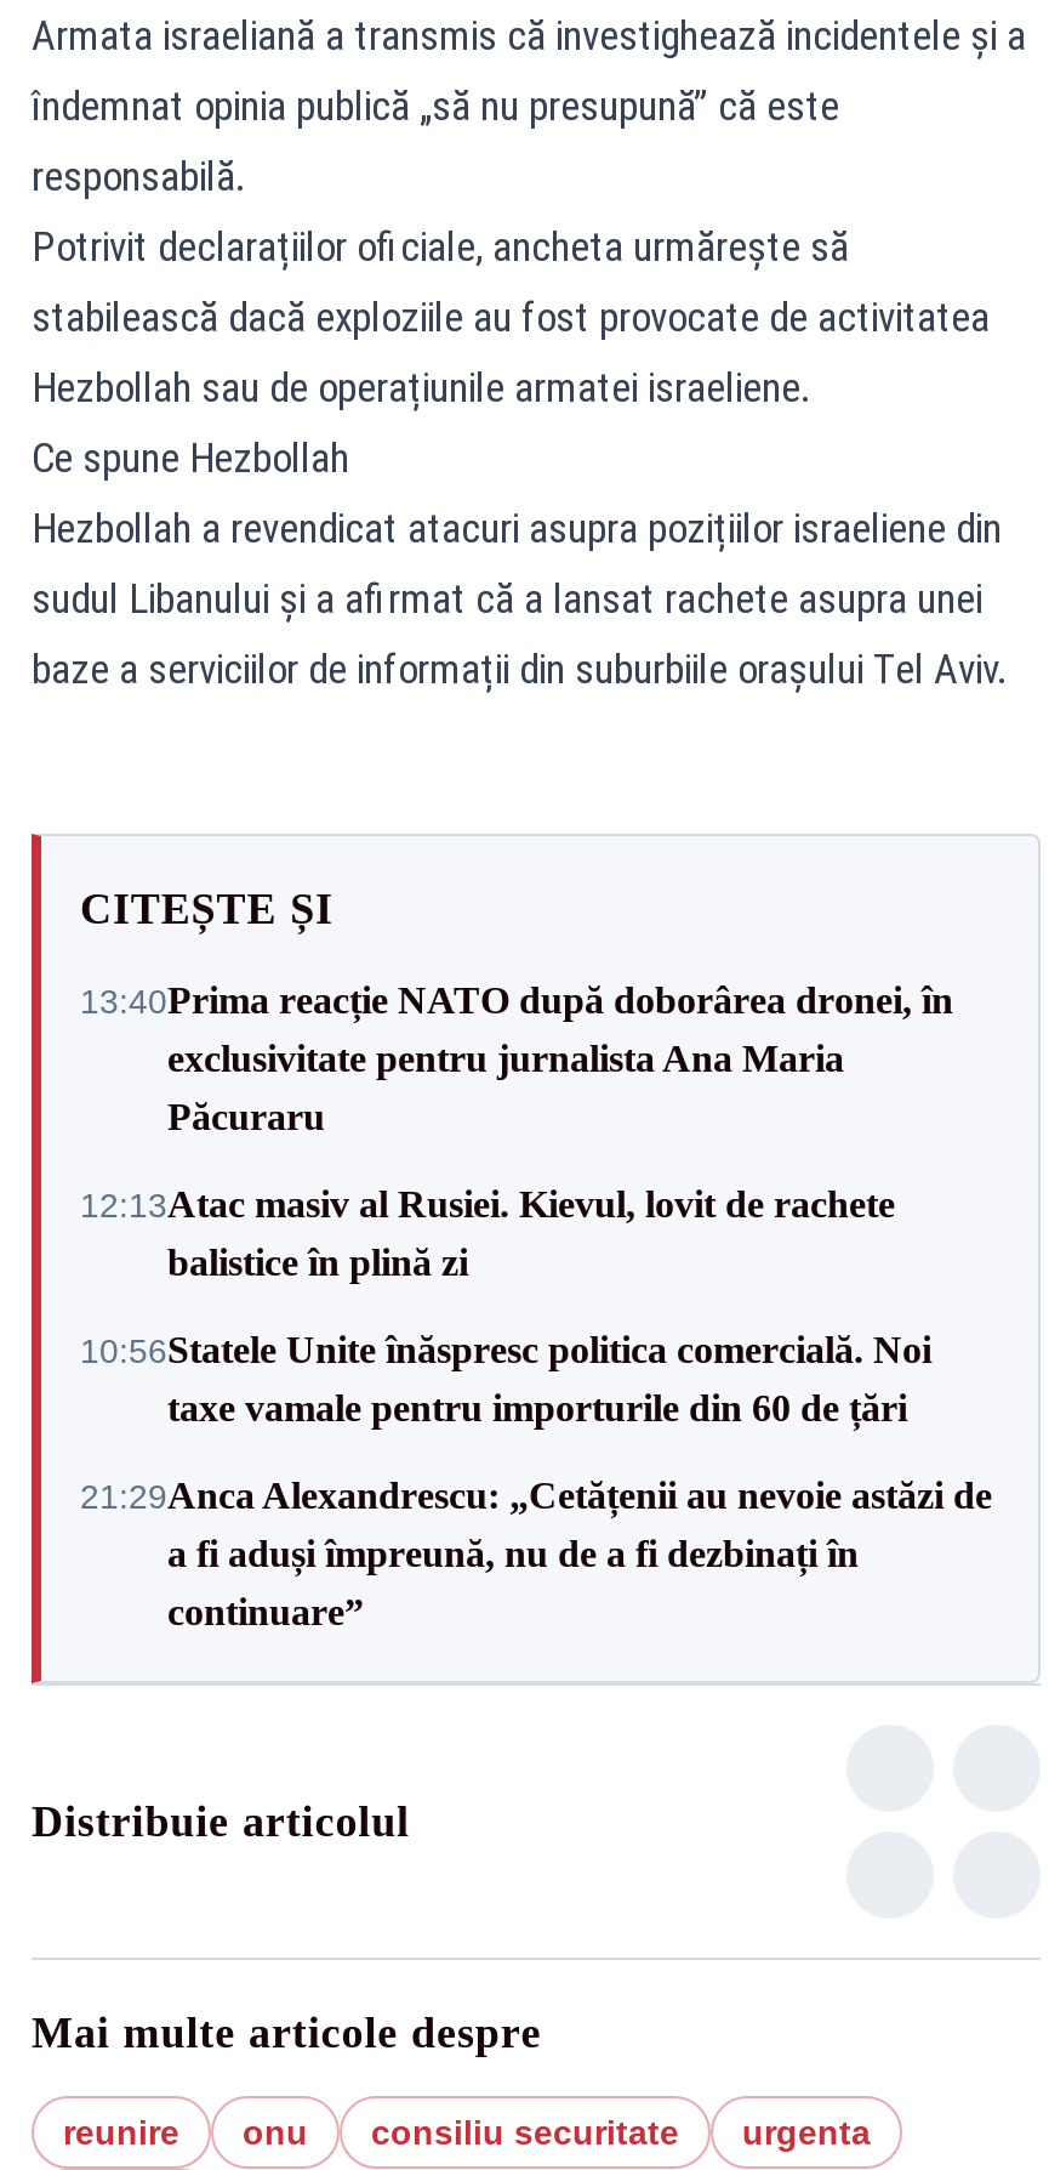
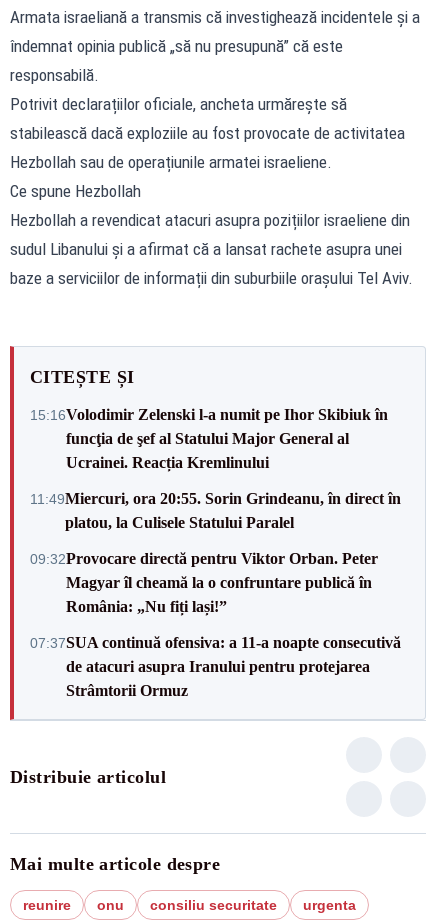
- 13:40Prima reacție NATO după doborârea dronei, în
- exclusivitate pentru jurnalista Ana Maria
- Păcuraru
+ 15:16Volodimir Zelenski l-a numit pe Ihor Skibiuk în
+ funcţia de şef al Statului Major General al
+ Ucrainei. Reacția Kremlinului

- 12:13Atac masiv al Rusiei. Kievul, lovit de rachete
- balistice în plină zi
+ 11:49Miercuri, ora 20:55. Sorin Grindeanu, în direct în
+ platou, la Culisele Statului Paralel

- 10:56Statele Unite înăspresc politica comercială. Noi
- taxe vamale pentru importurile din 60 de țări
+ 09:32Provocare directă pentru Viktor Orban. Peter
+ Magyar îl cheamă la o confruntare publică în
+ România: „Nu fiți lași!”

- 21:29Anca Alexandrescu: „Cetățenii au nevoie astăzi de
- a fi aduși împreună, nu de a fi dezbinați în
- continuare”
+ 07:37SUA continuă ofensiva: a 11-a noapte consecutivă
+ de atacuri asupra Iranului pentru protejarea
+ Strâmtorii Ormuz
